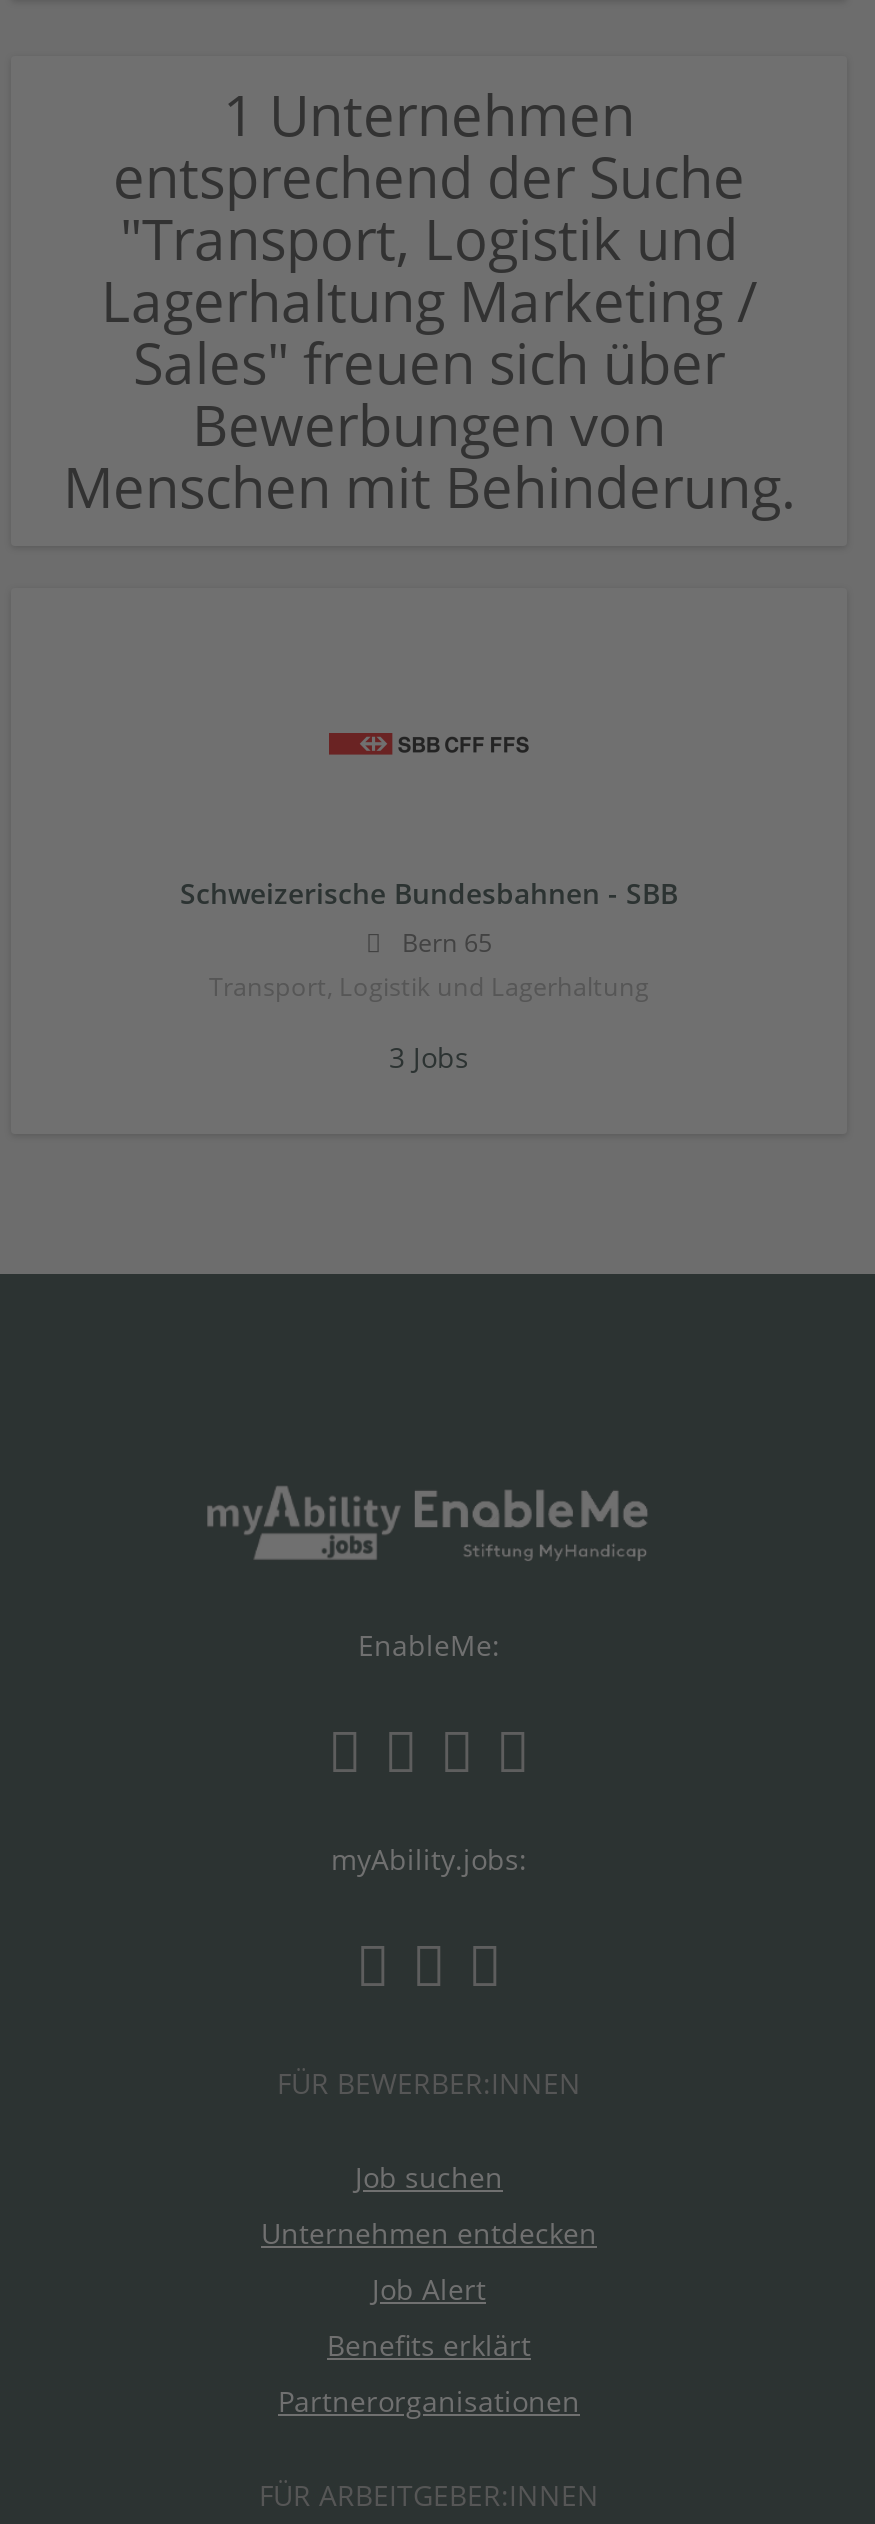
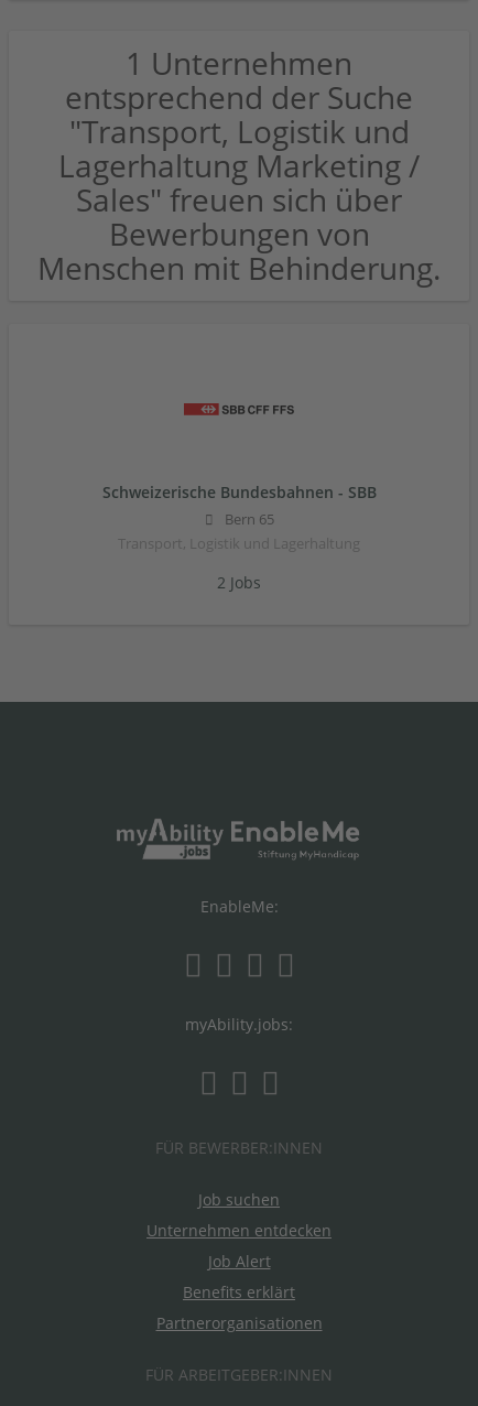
- 3 Jobs
+ 2 Jobs
